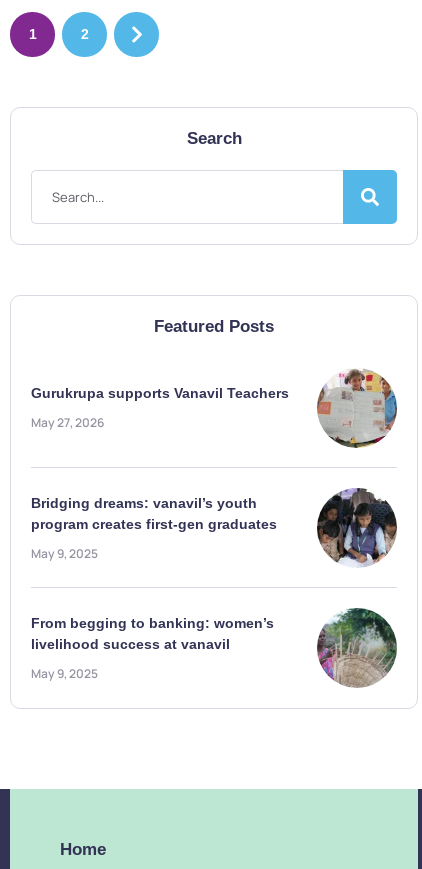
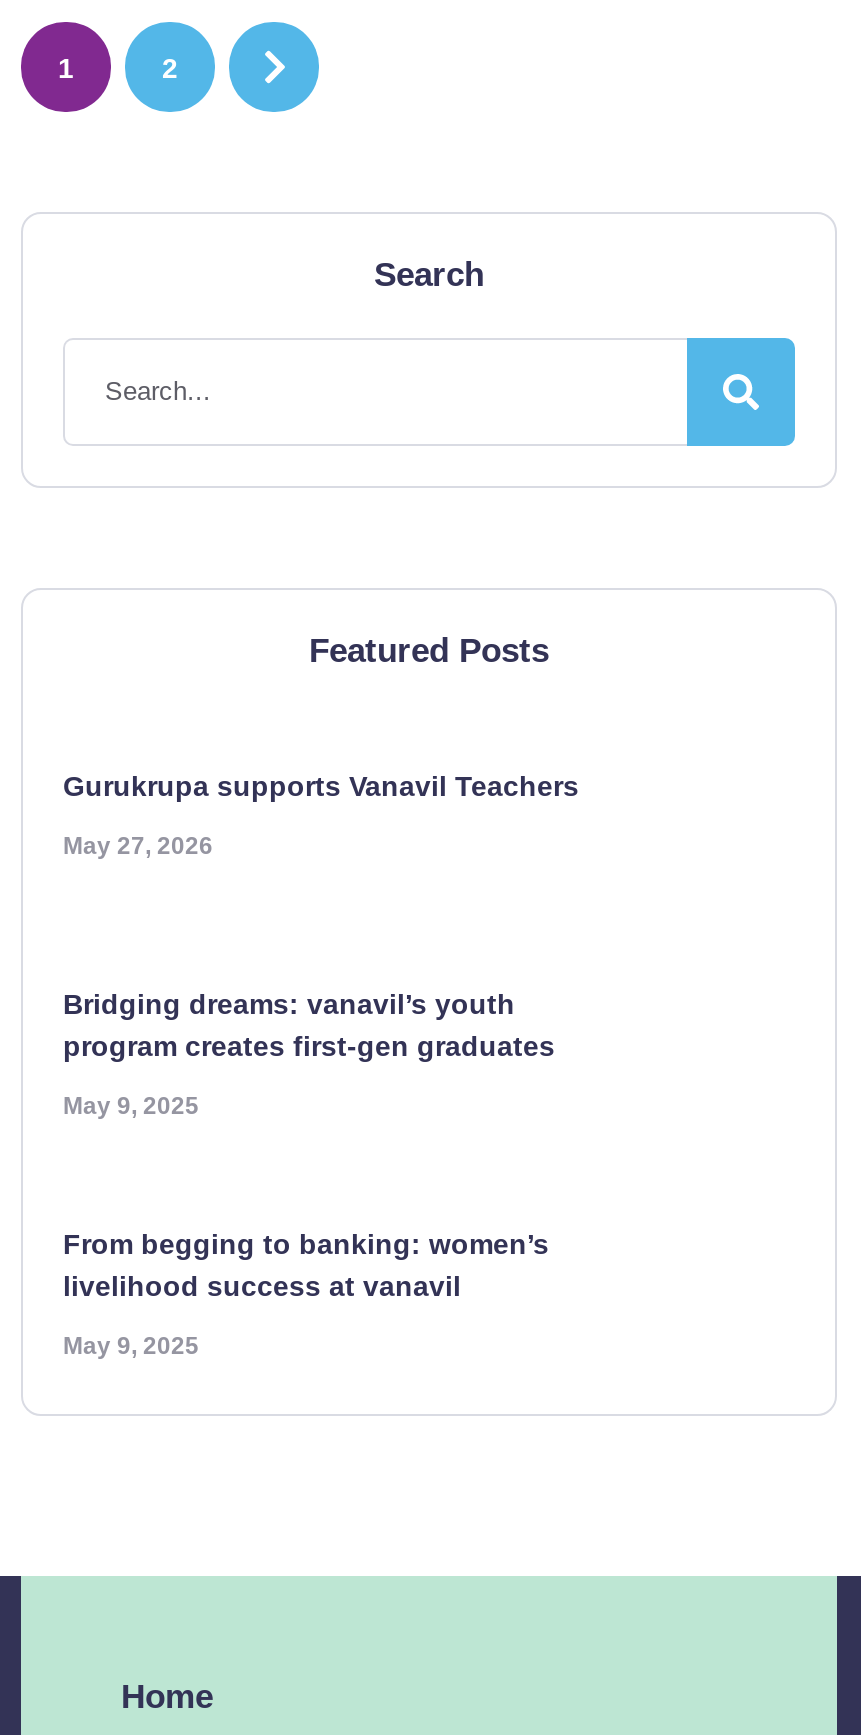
- [image]

- [image]

- [image]
